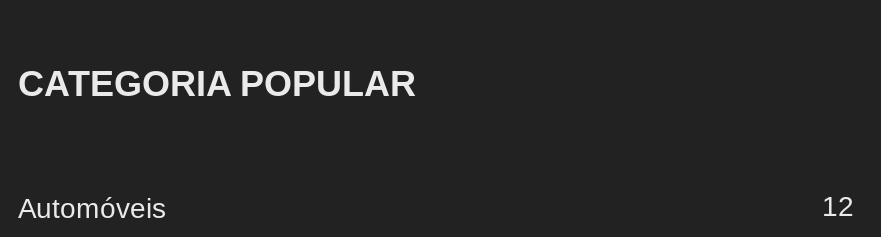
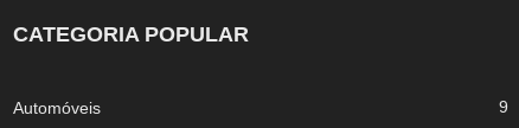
- 12
+ 9
